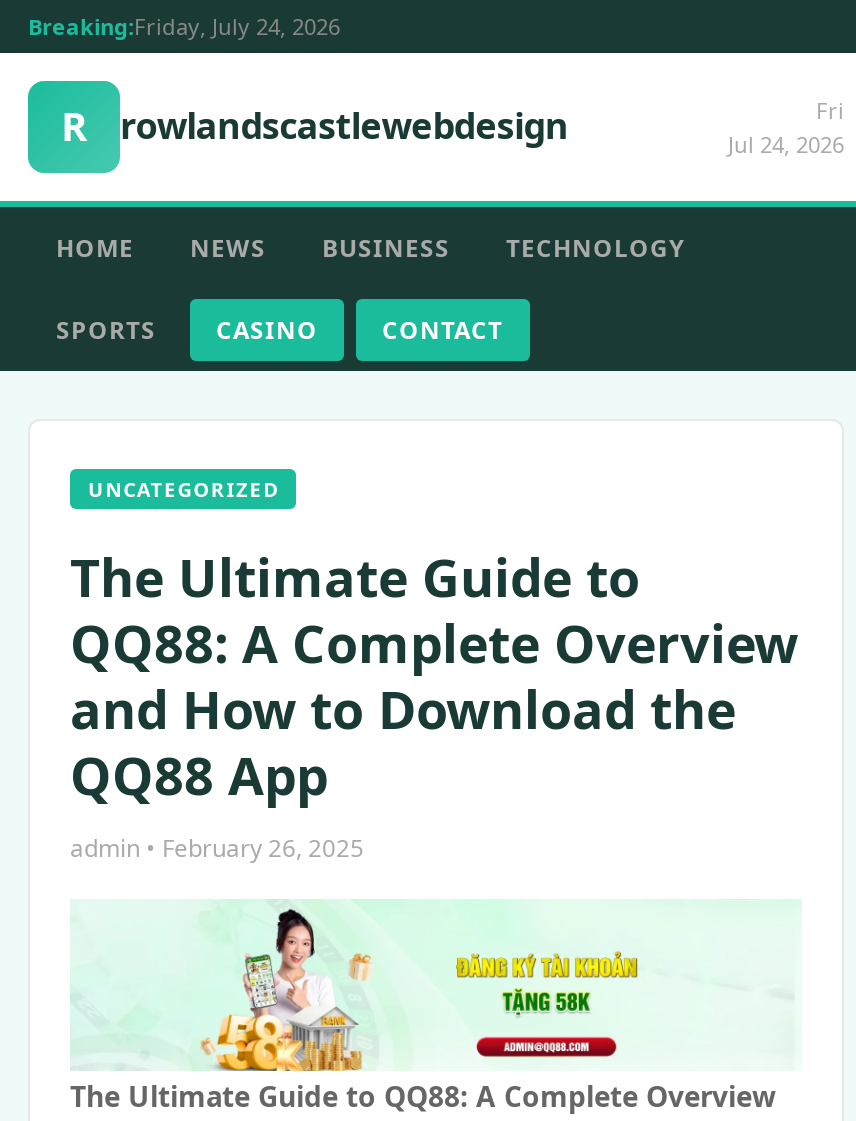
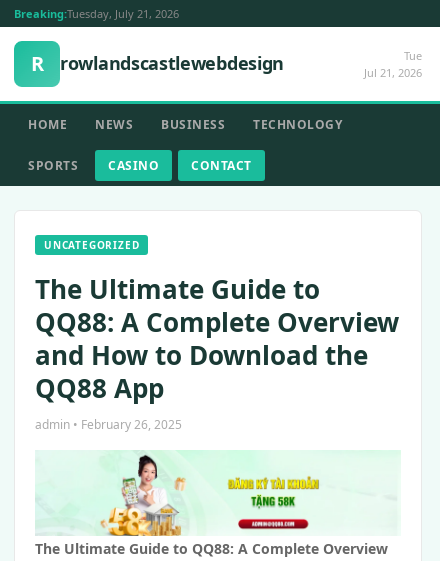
- Breaking:Friday, July 24, 2026
+ Breaking:Tuesday, July 21, 2026

- Fri
- Jul 24, 2026
+ Tue
+ Jul 21, 2026
